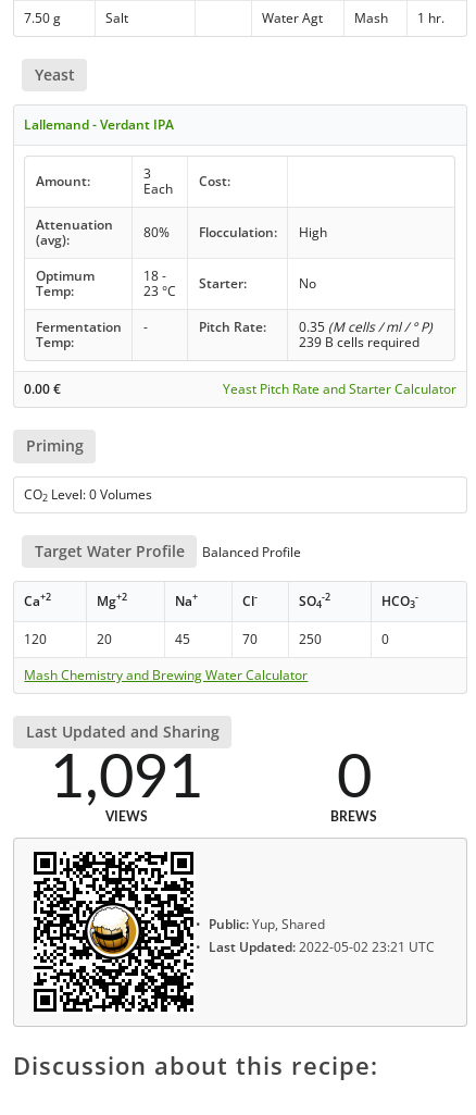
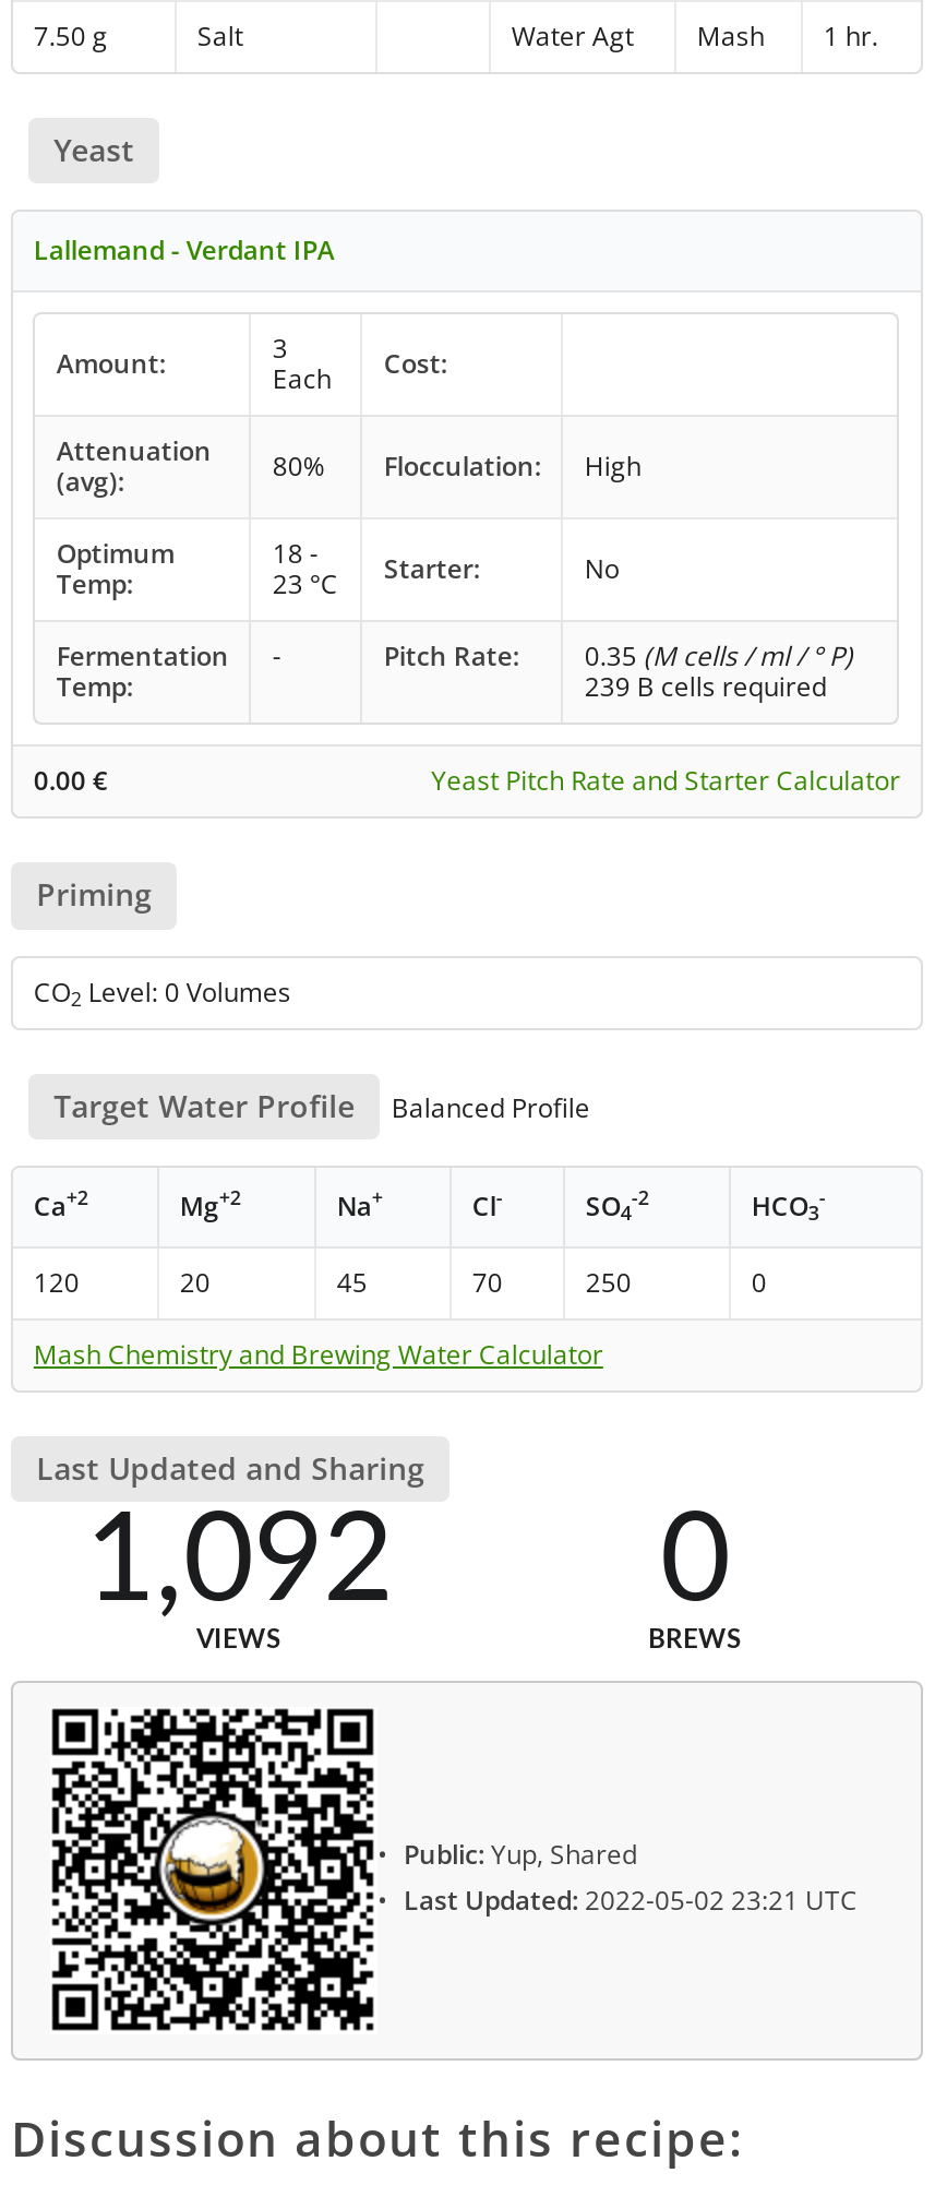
- 1,091
+ 1,092
